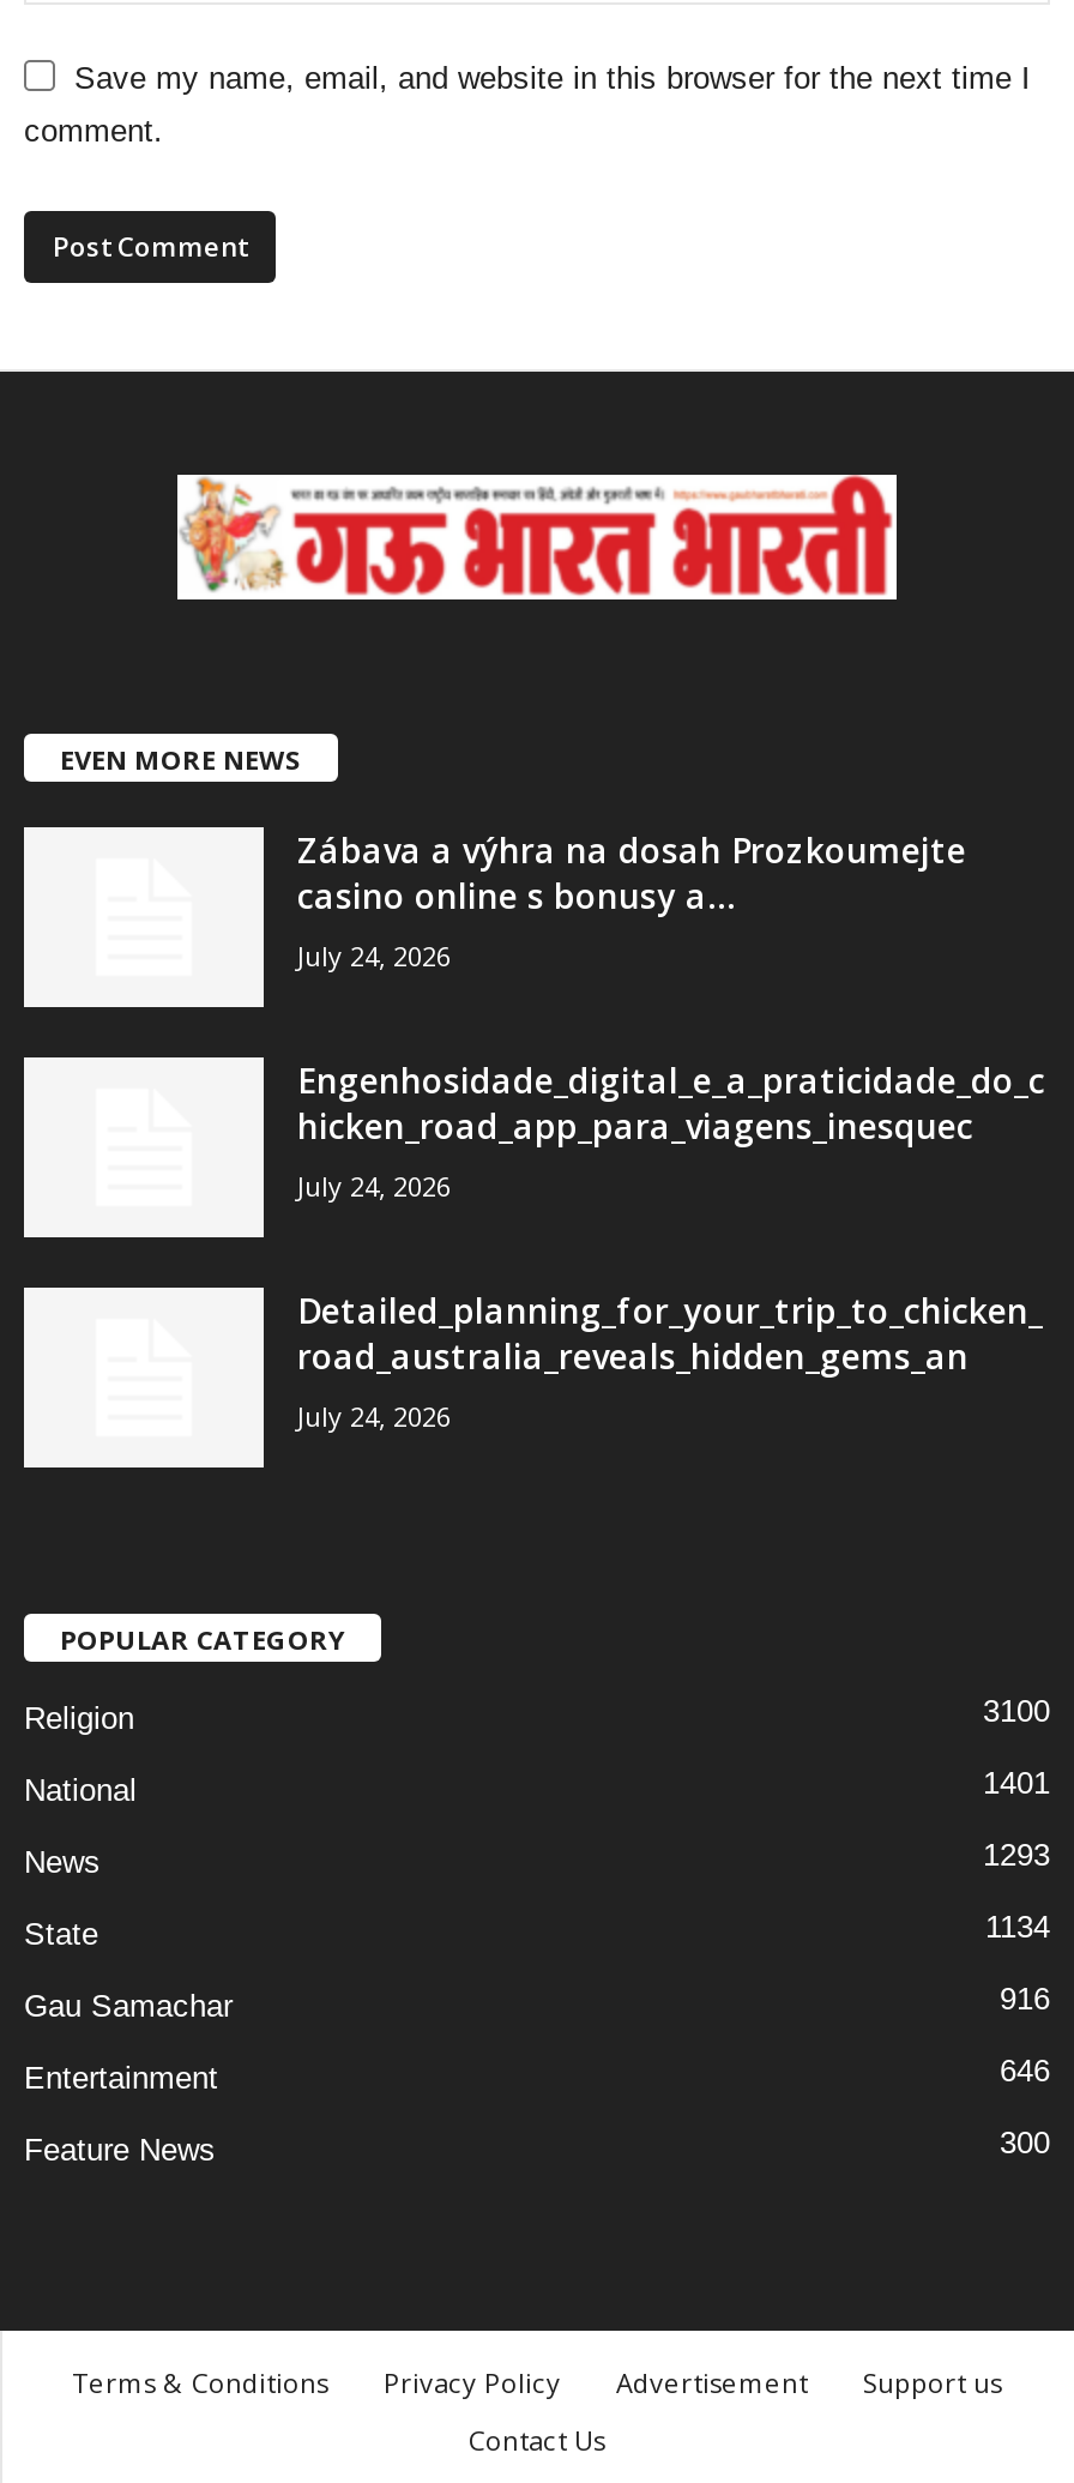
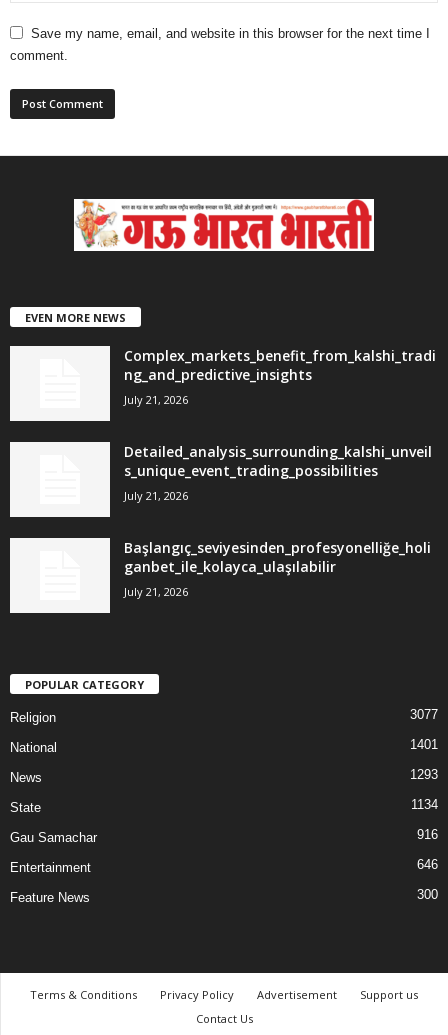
- Zábava a výhra na dosah Prozkoumejte
- casino online s bonusy a...
- July 24, 2026
+ Complex_markets_benefit_from_kalshi_tradi
+ ng_and_predictive_insights
+ July 21, 2026

- Engenhosidade_digital_e_a_praticidade_do_c
- hicken_road_app_para_viagens_inesquec
- July 24, 2026
+ Detailed_analysis_surrounding_kalshi_unveil
+ s_unique_event_trading_possibilities
+ July 21, 2026

- Detailed_planning_for_your_trip_to_chicken_
- road_australia_reveals_hidden_gems_an
- July 24, 2026
+ Başlangıç_seviyesinden_profesyonelliğe_holi
+ ganbet_ile_kolayca_ulaşılabilir
+ July 21, 2026

- 3100
+ 3077
